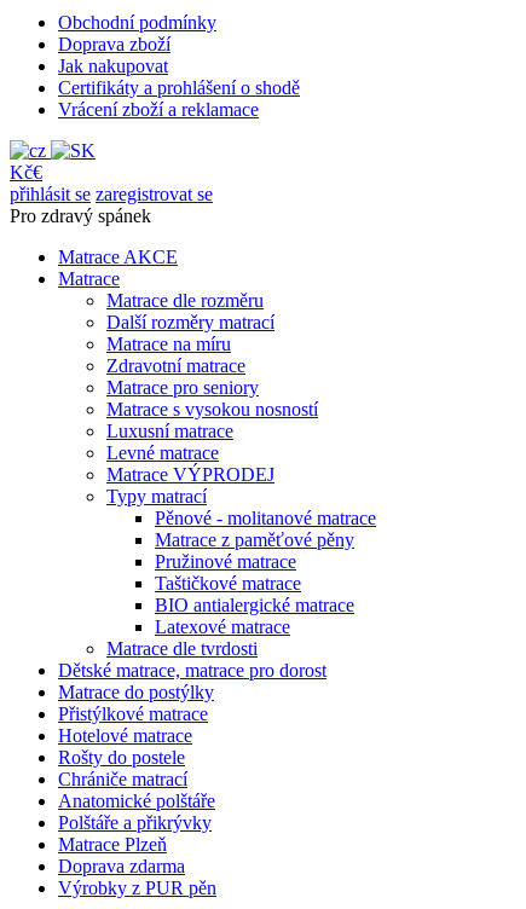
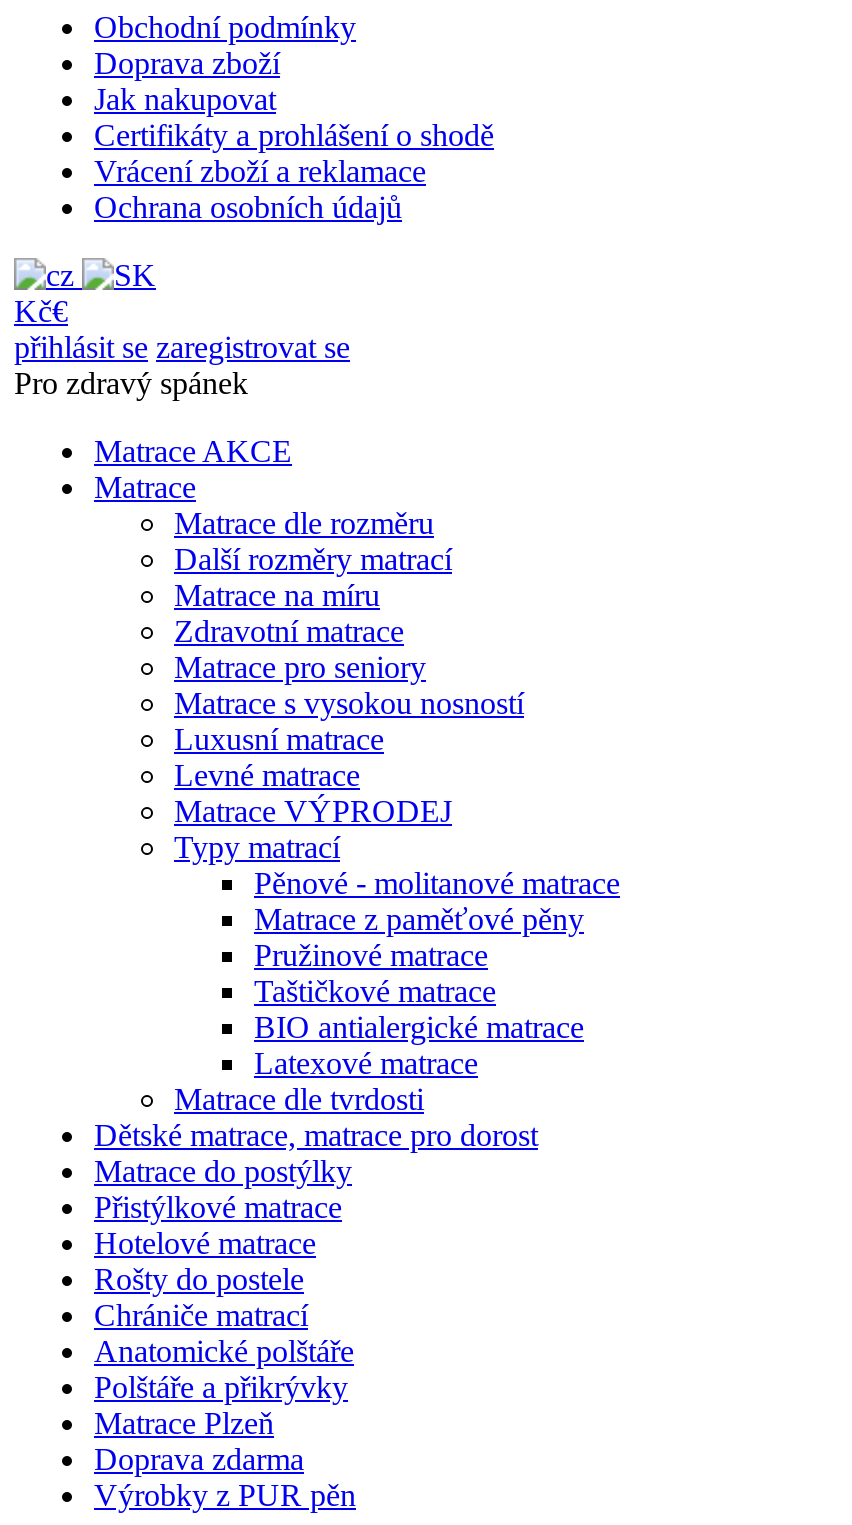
+ Ochrana osobních údajů
